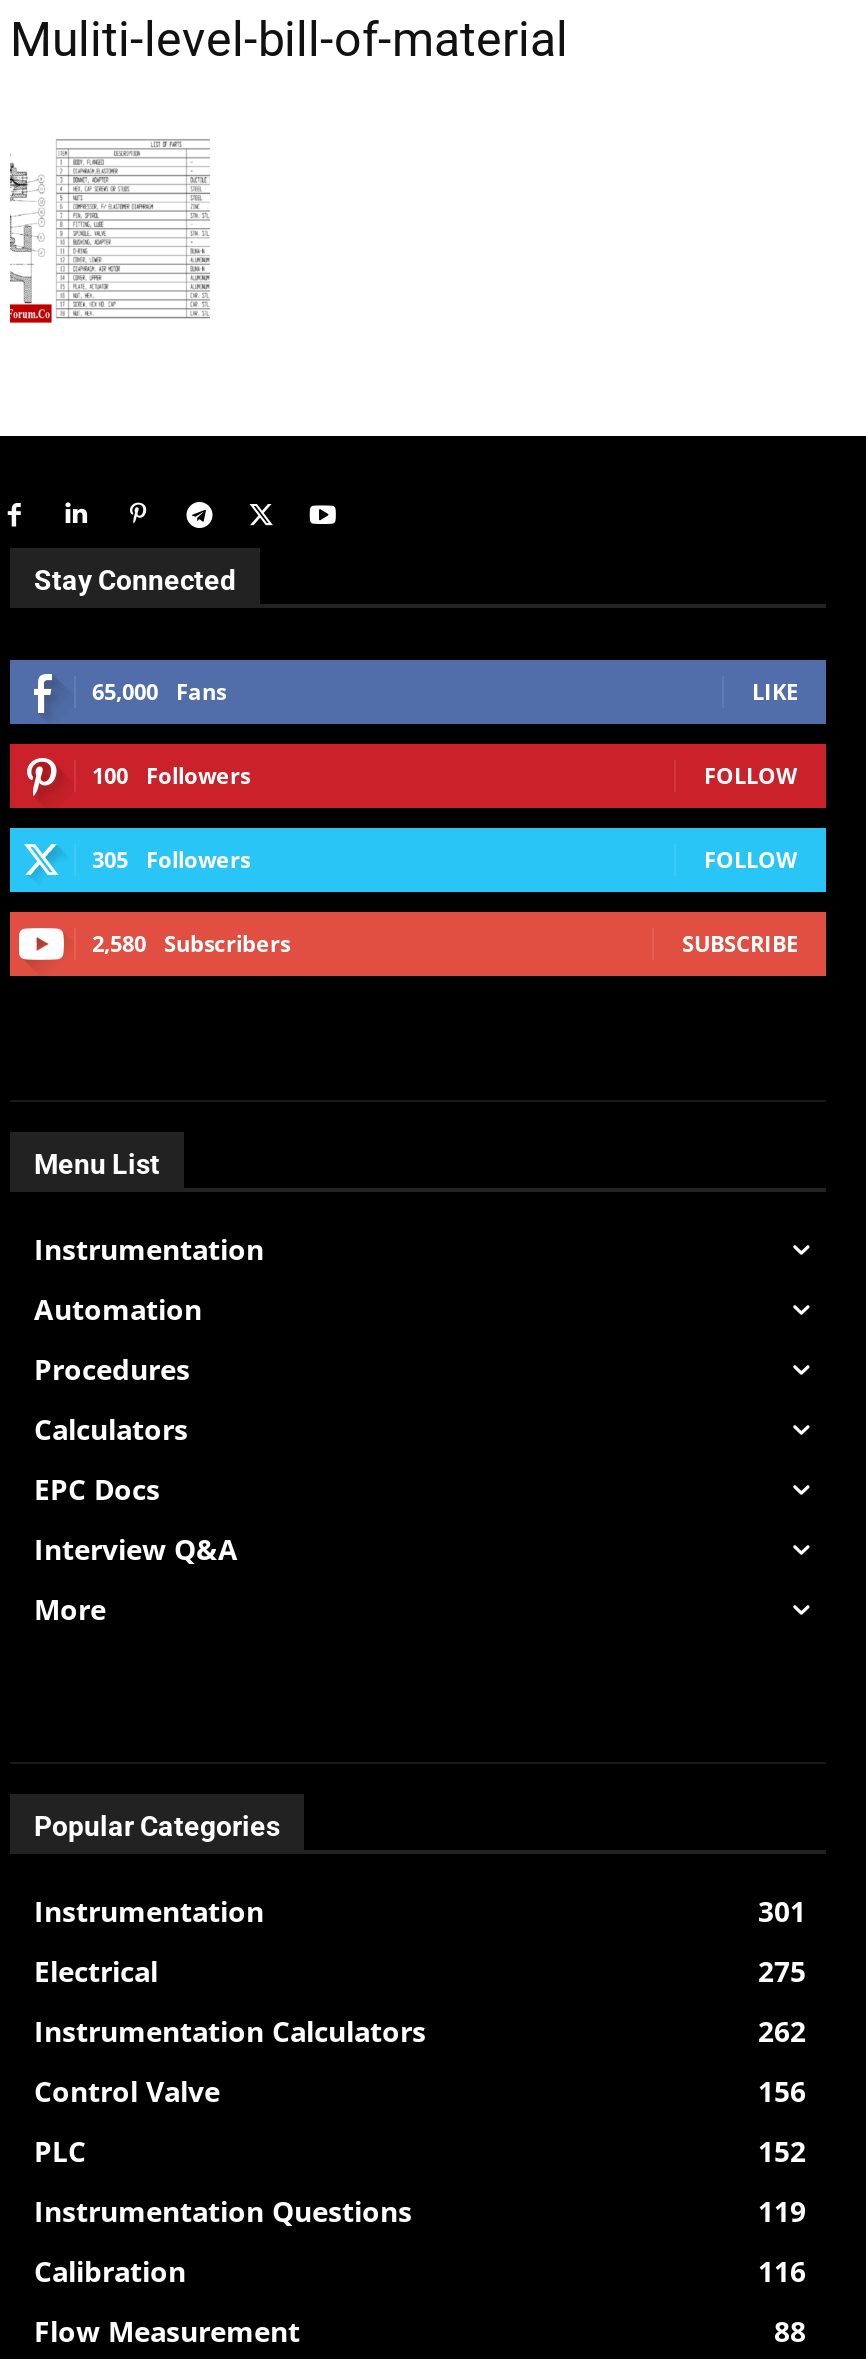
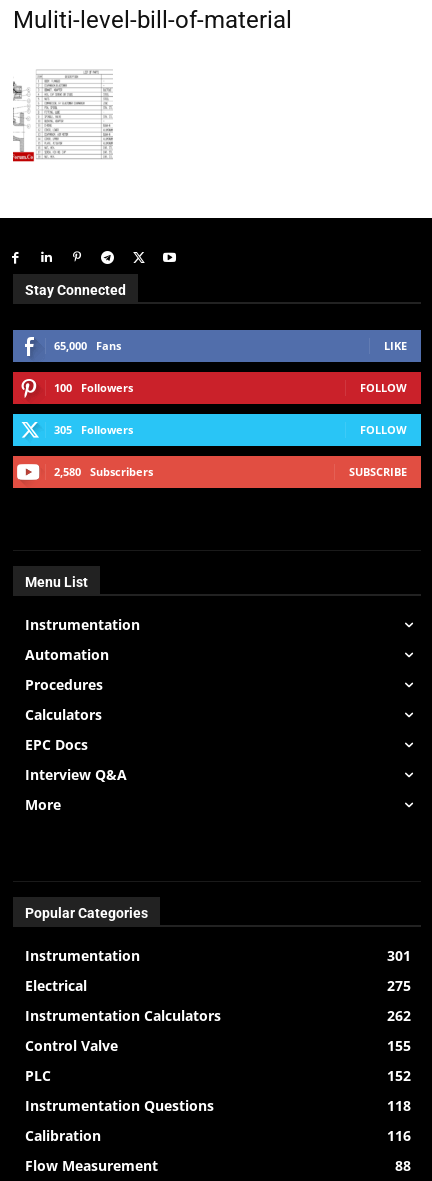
- 156
+ 155

- 119
+ 118
